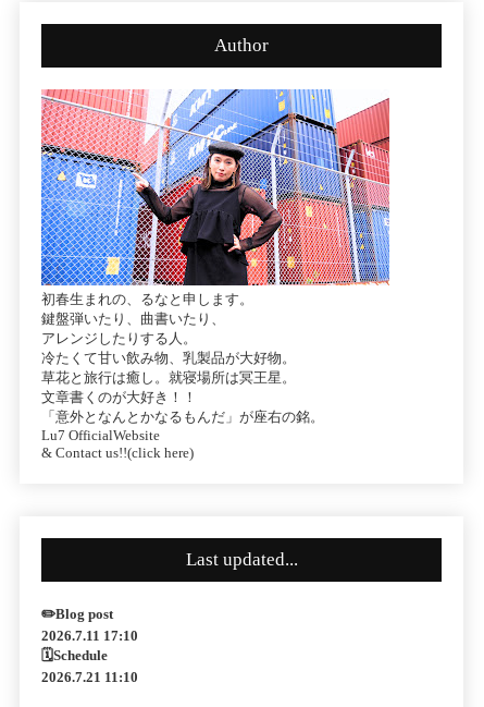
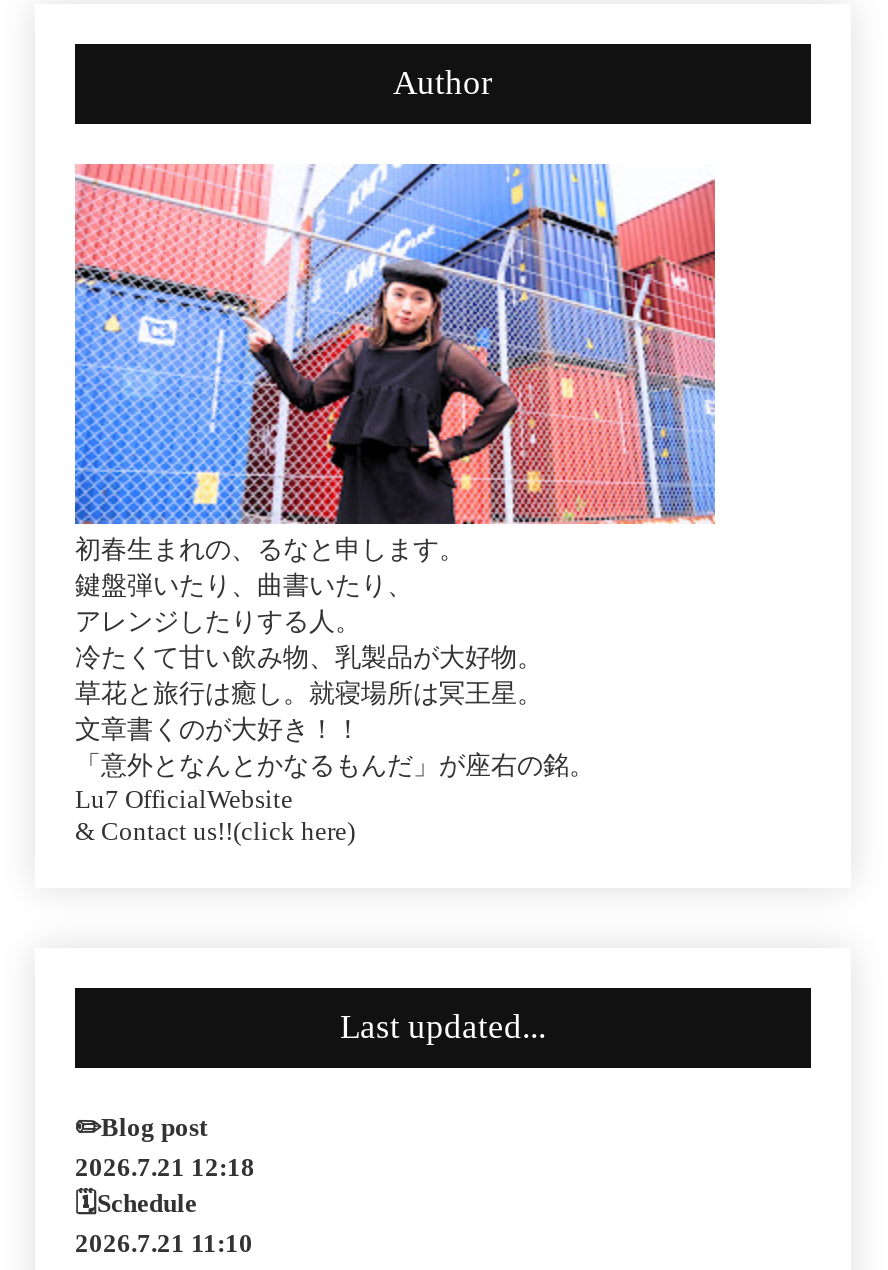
- 2026.7.11 17:10
+ 2026.7.21 12:18
